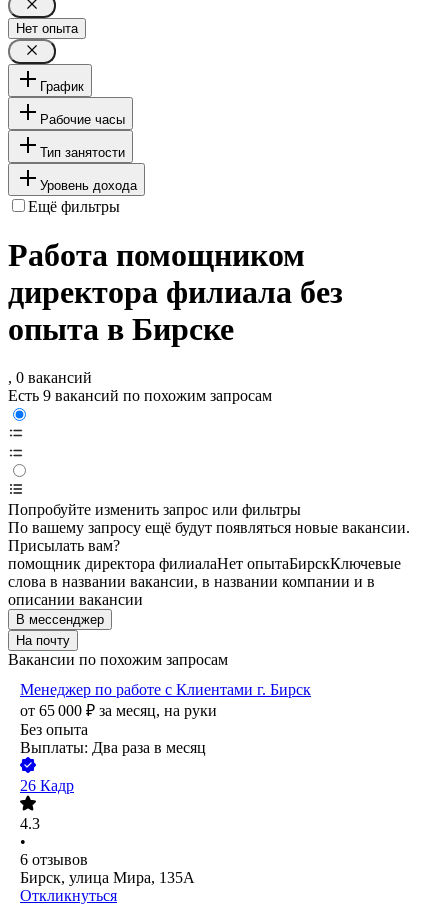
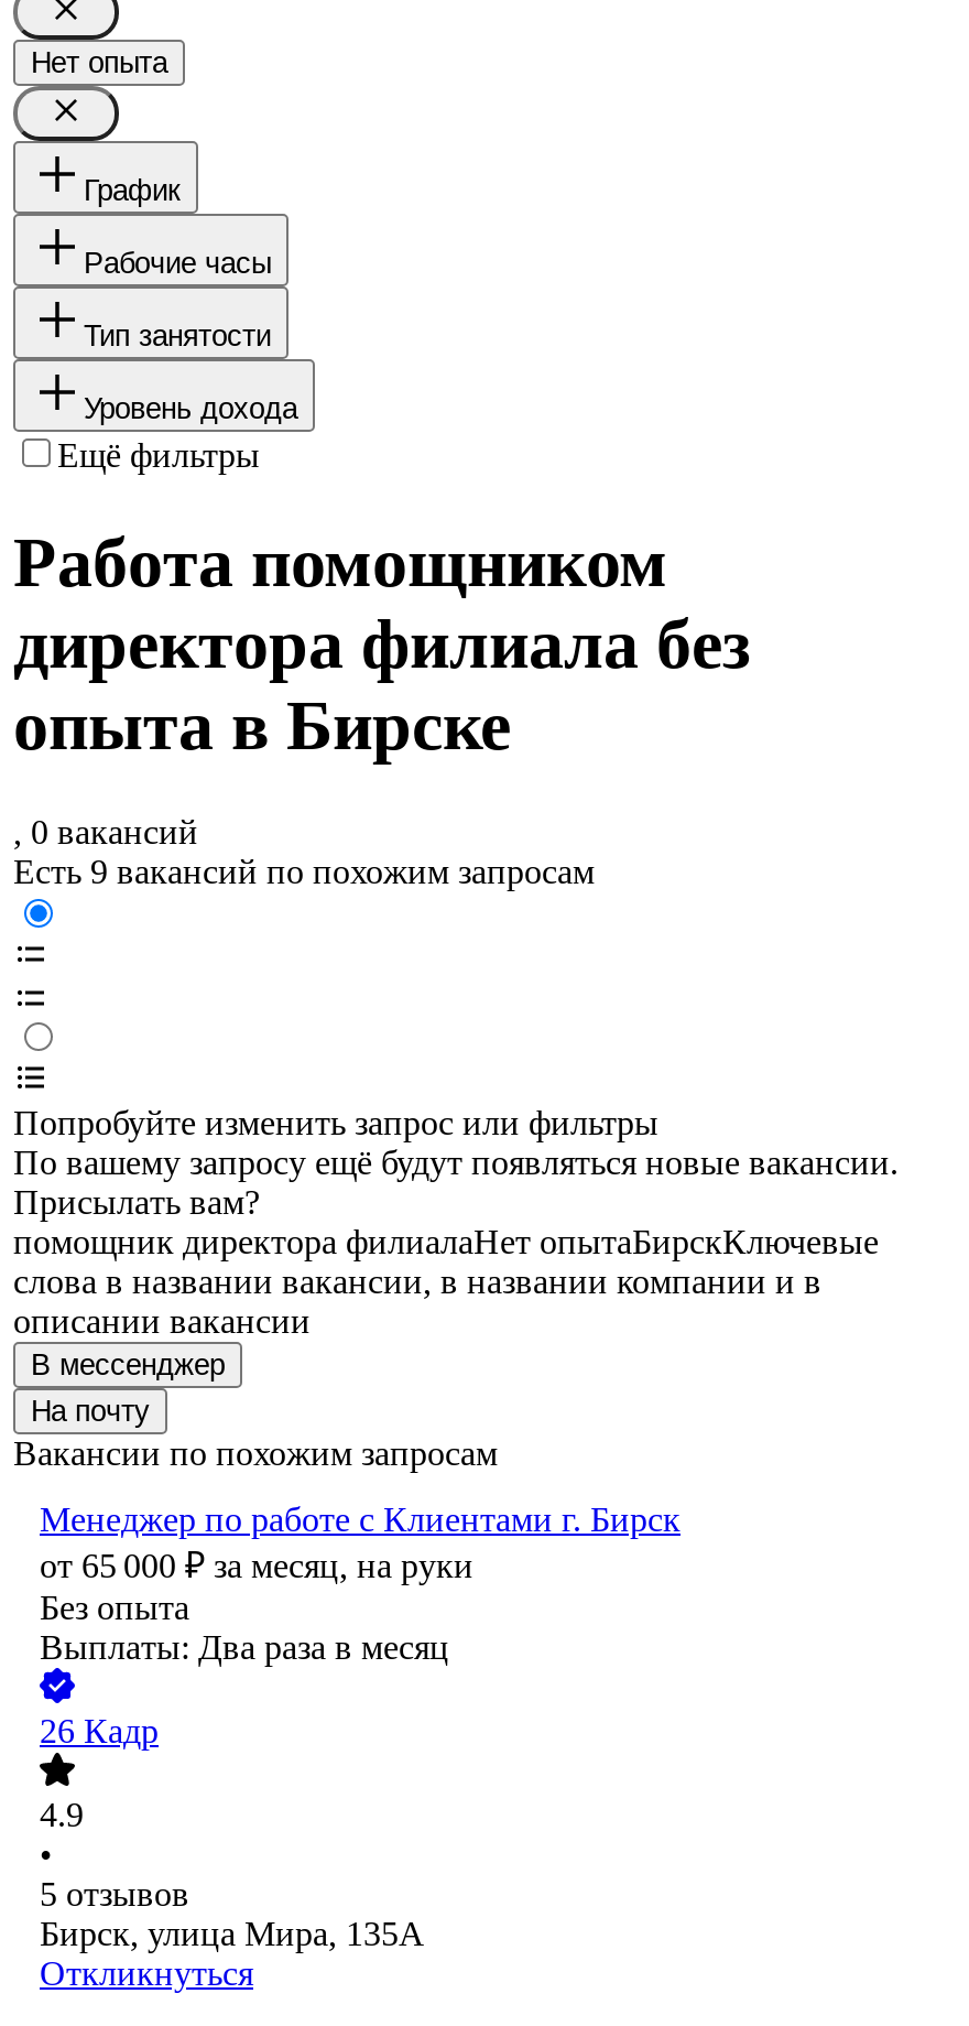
- 4.3
+ 4.9

- 6 отзывов
+ 5 отзывов
